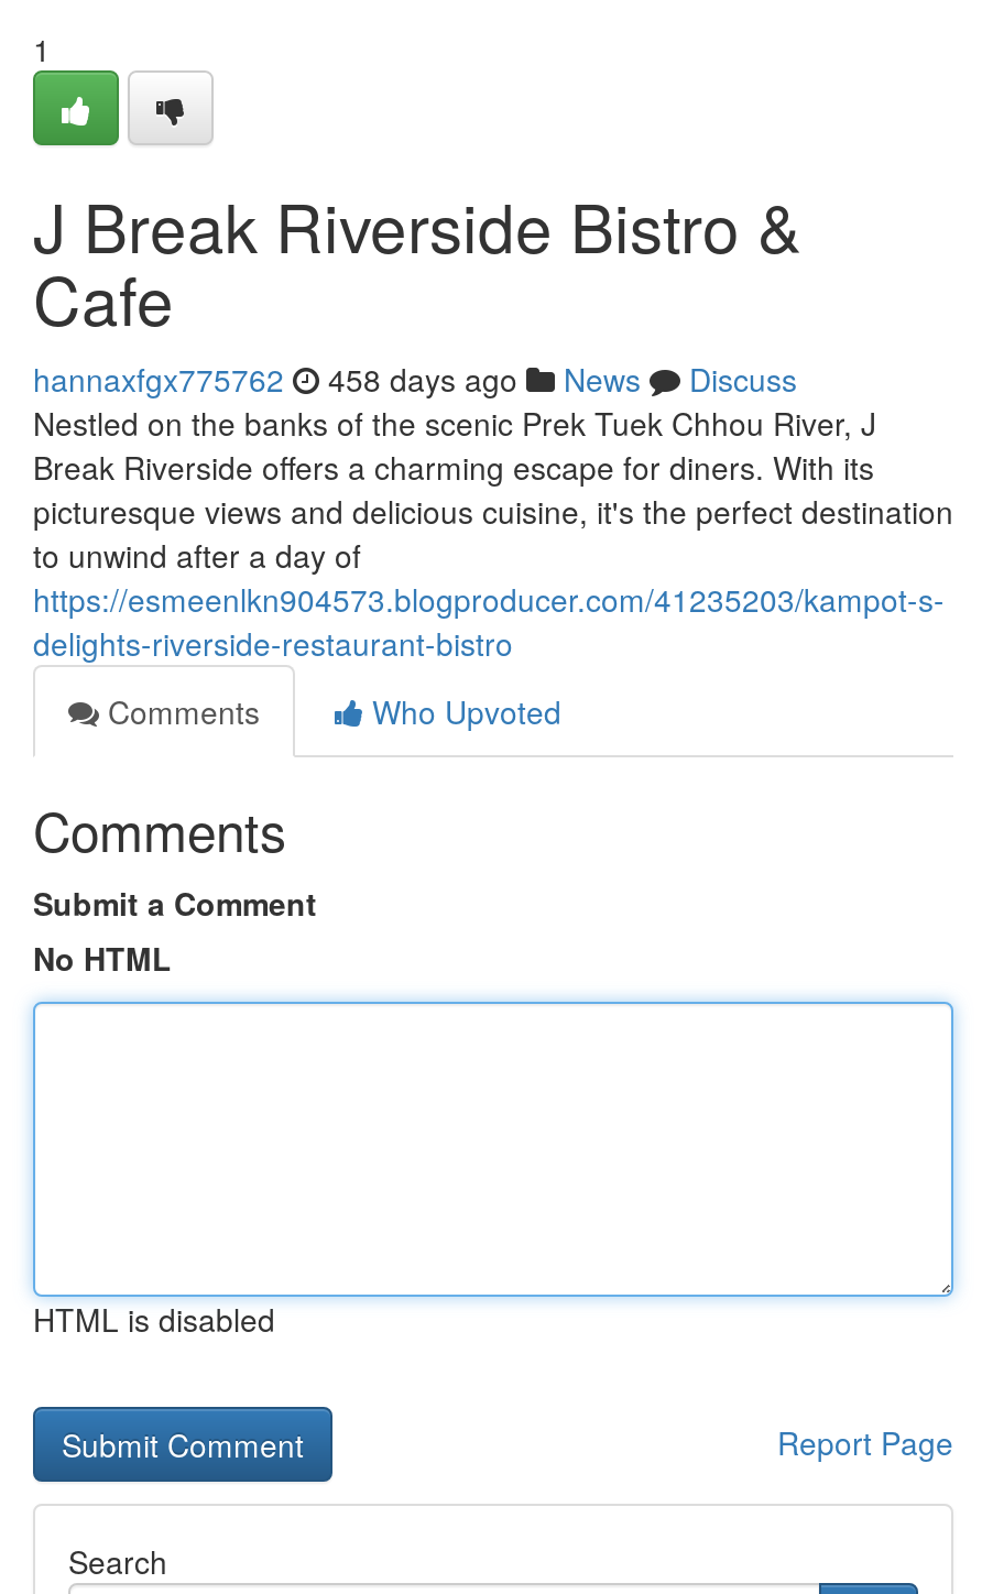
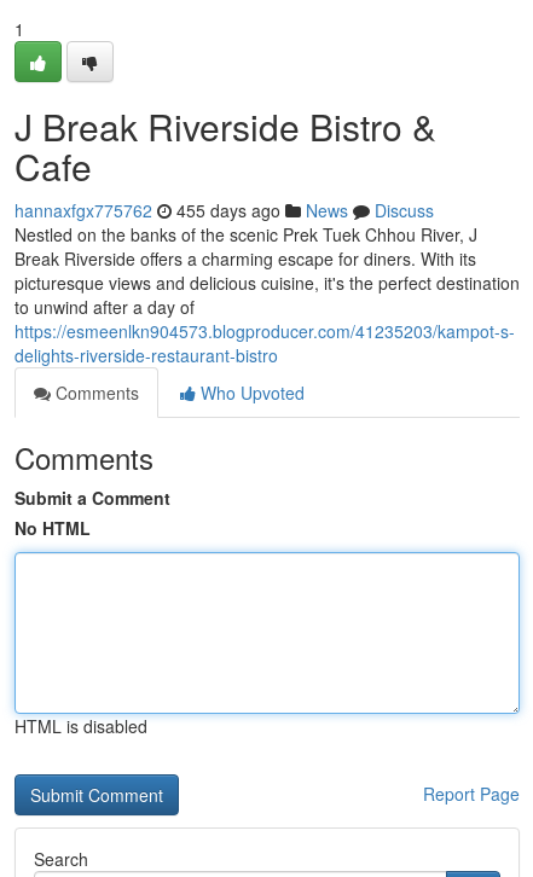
- hannaxfgx775762 458 days ago News Discuss
+ hannaxfgx775762 455 days ago News Discuss
